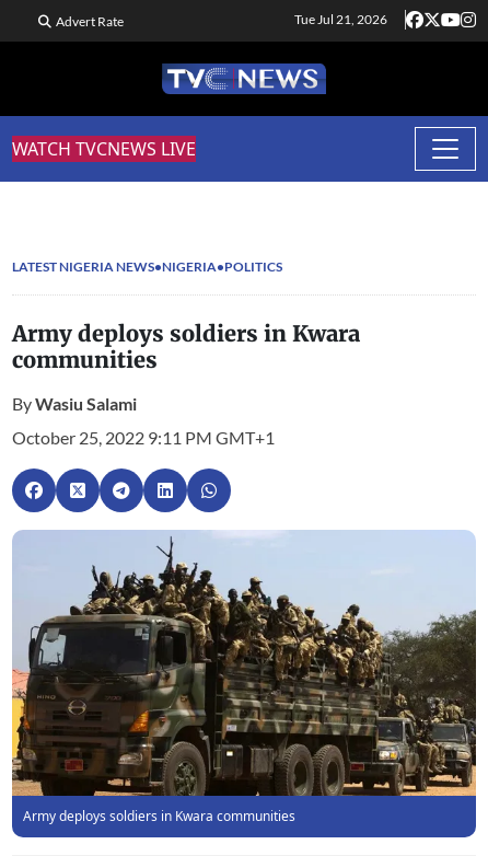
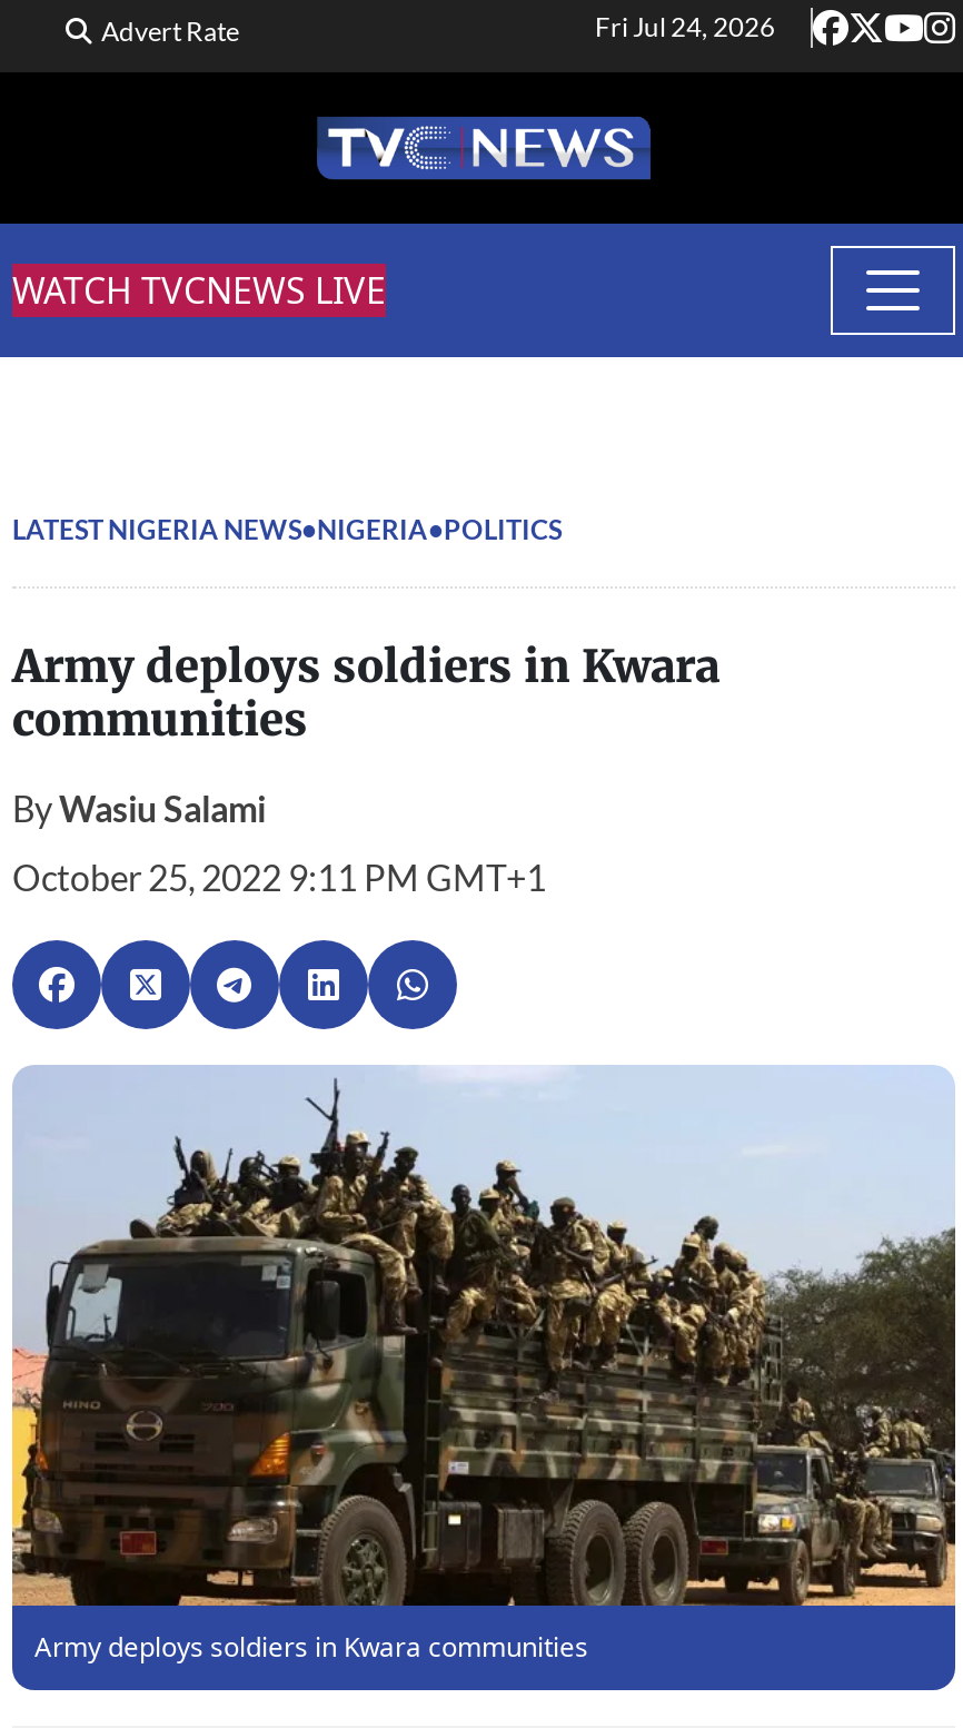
- Tue Jul 21, 2026
+ Fri Jul 24, 2026
